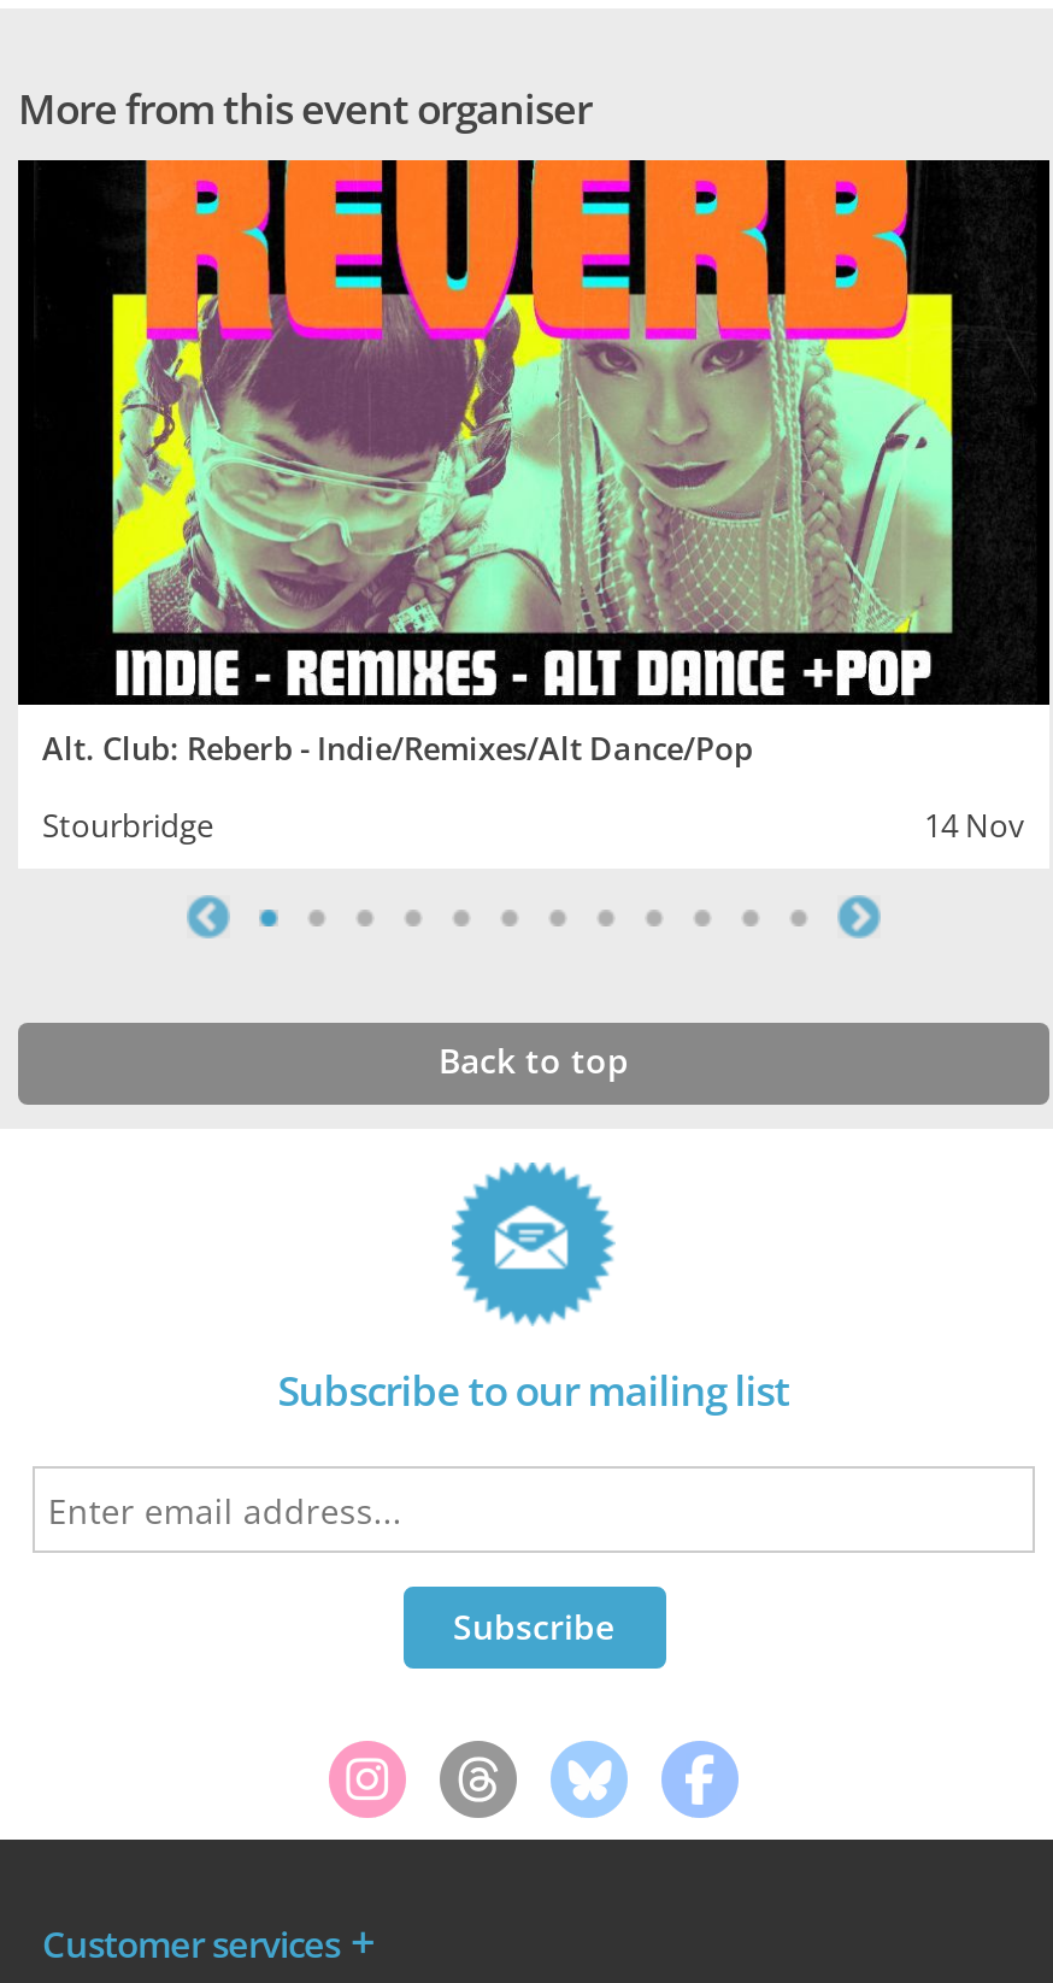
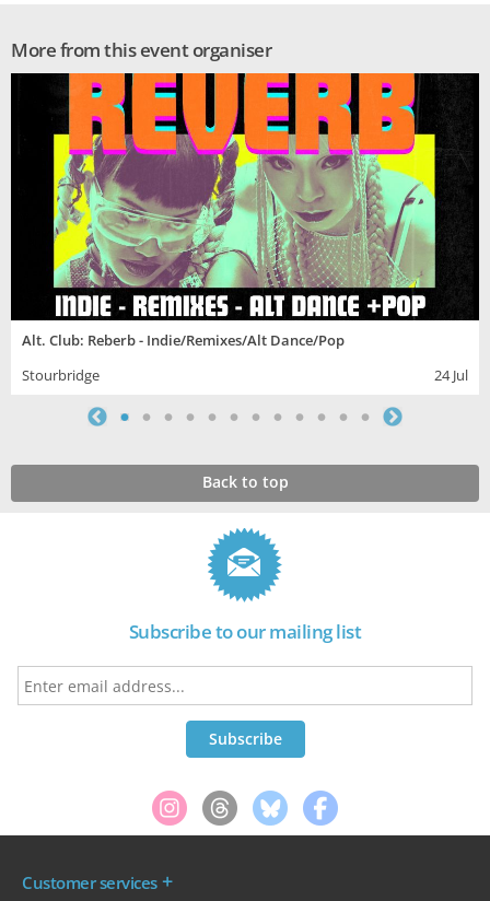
- 14 Nov
+ 24 Jul
